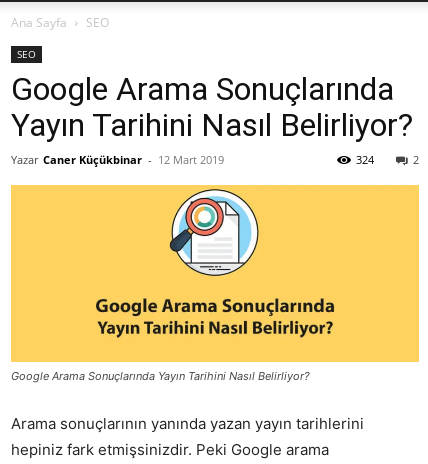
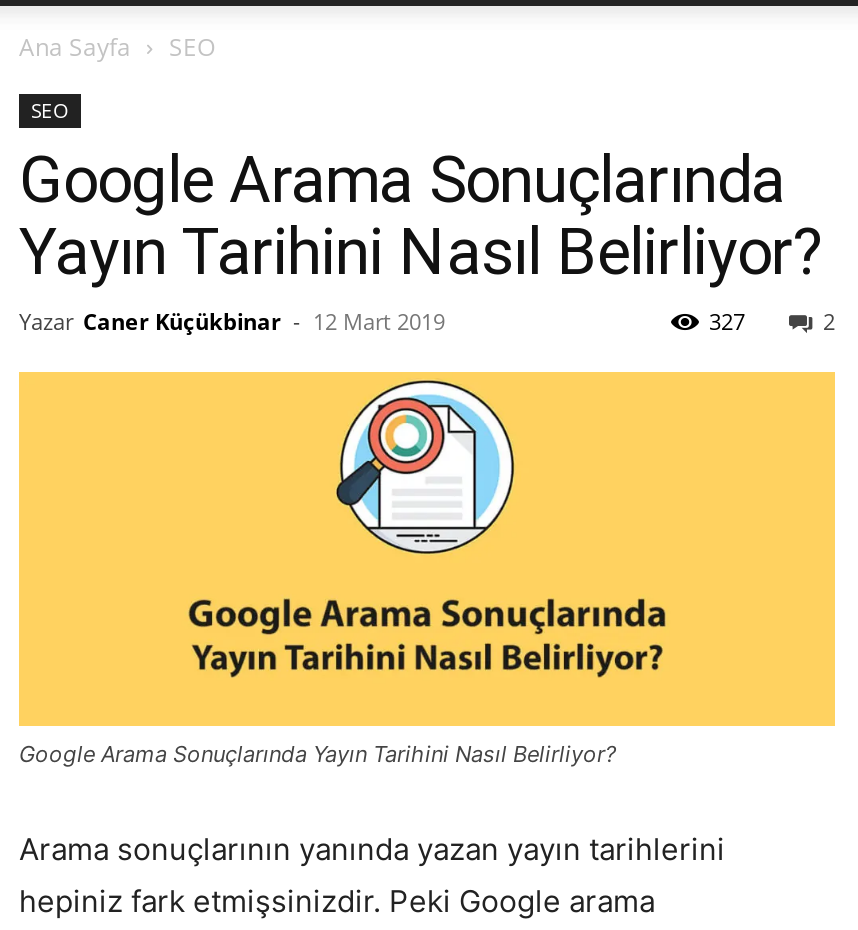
- 324
+ 327
